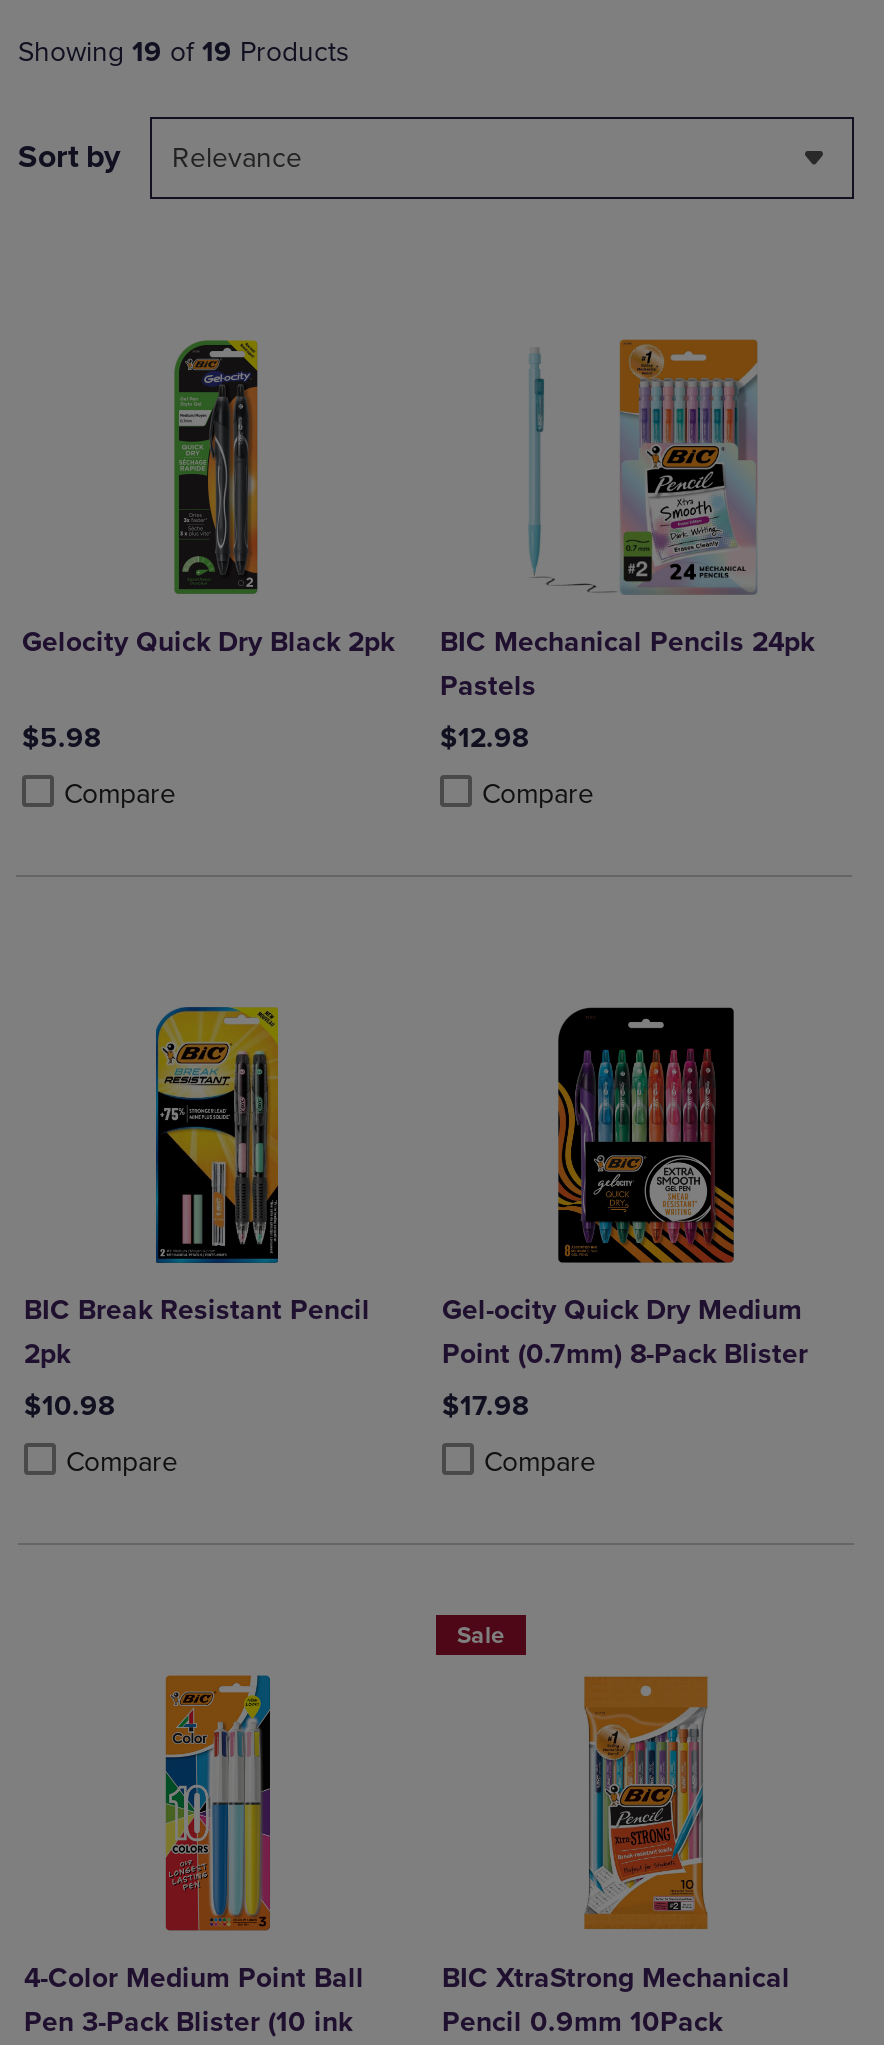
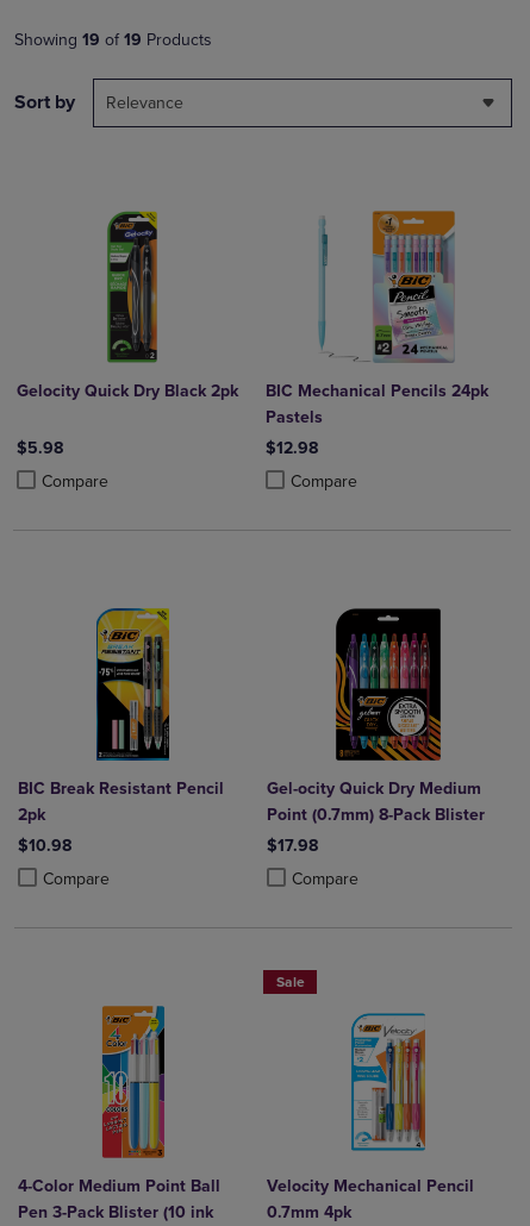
- [image]
- BIC XtraStrong Mechanical
- Pencil 0.9mm 10Pack
+ [image]
+ Velocity Mechanical Pencil
+ 0.7mm 4pk
